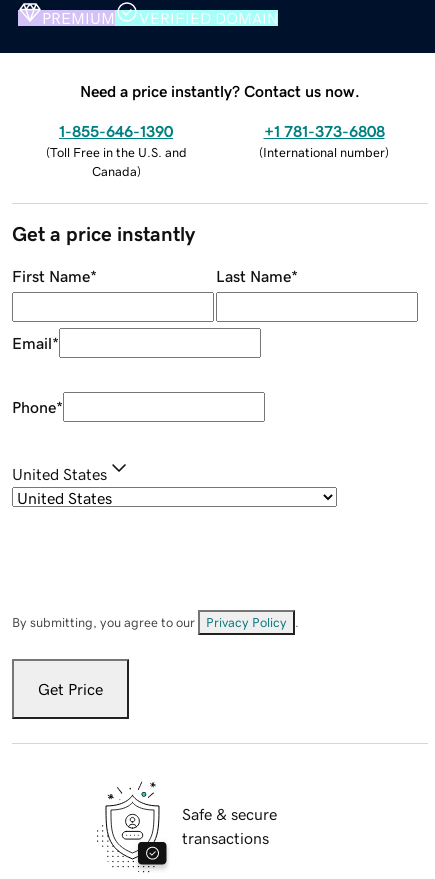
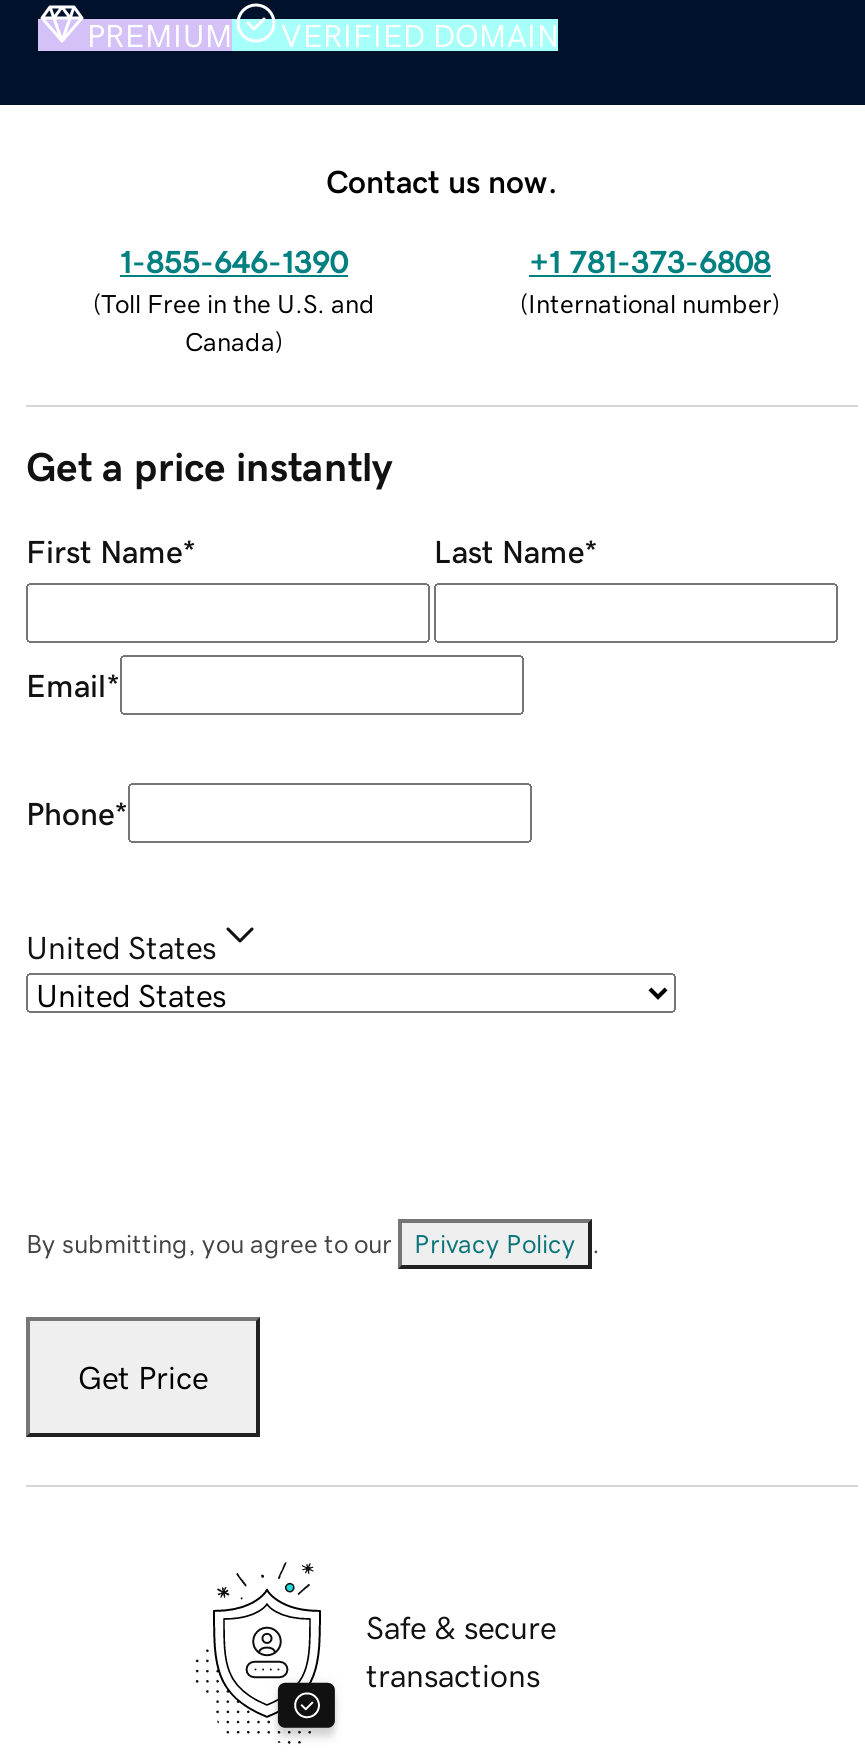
- Need a price instantly? Contact us now.
+ Contact us now.
